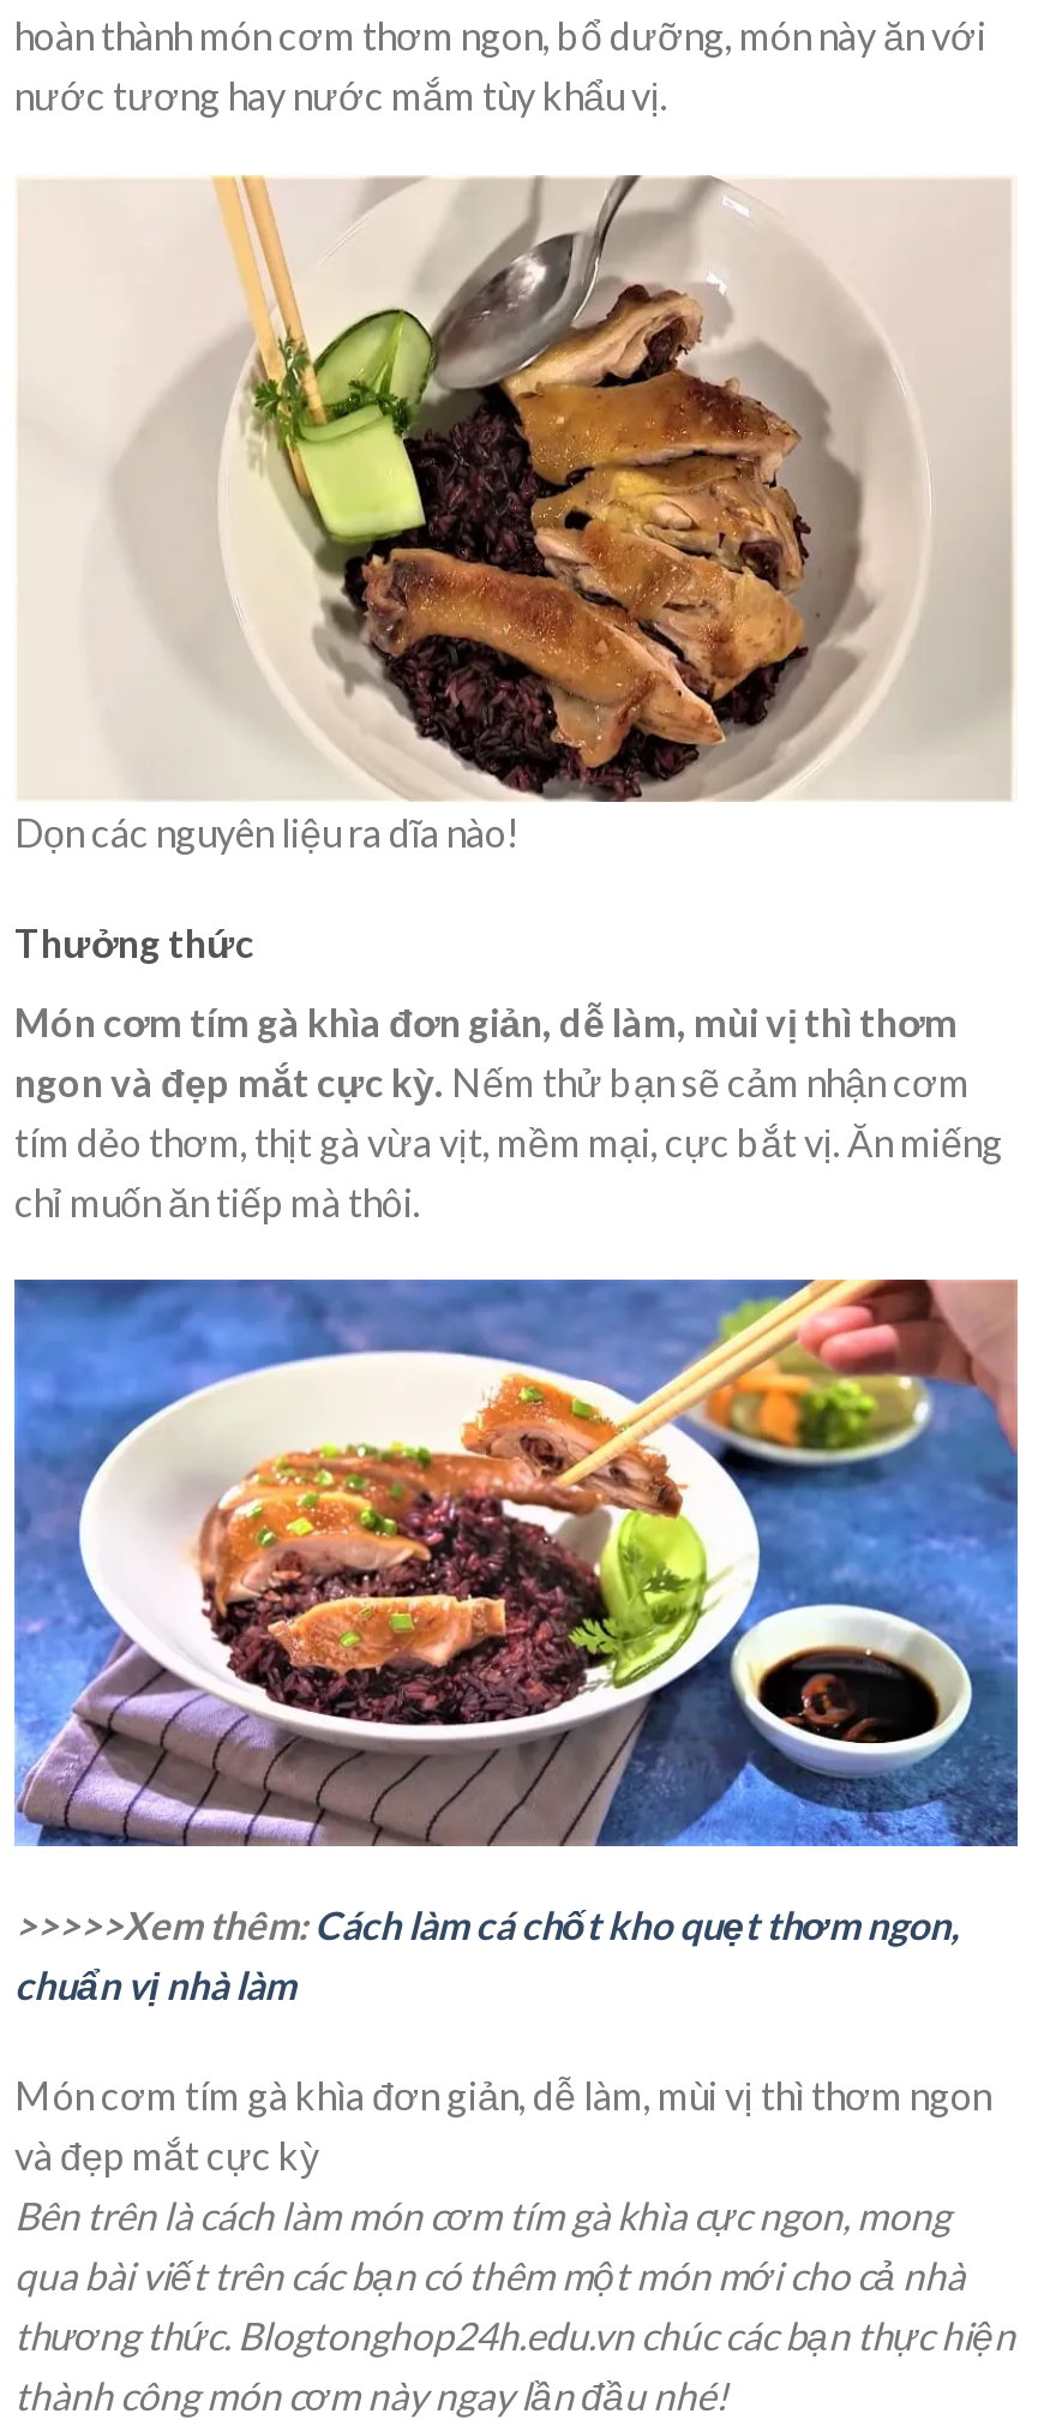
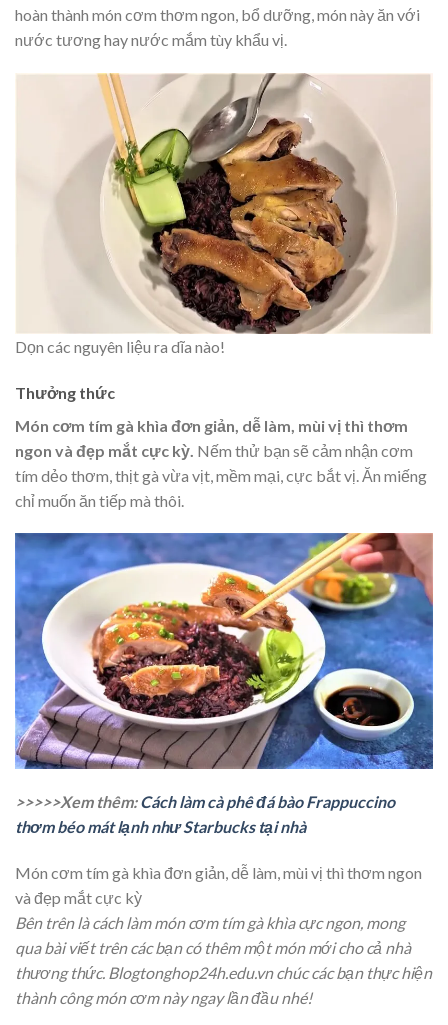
- >>>>>Xem thêm: Cách làm cá chốt kho quẹt thơm ngon,
- chuẩn vị nhà làm
+ >>>>>Xem thêm: Cách làm cà phê đá bào Frappuccino
+ thơm béo mát lạnh như Starbucks tại nhà
